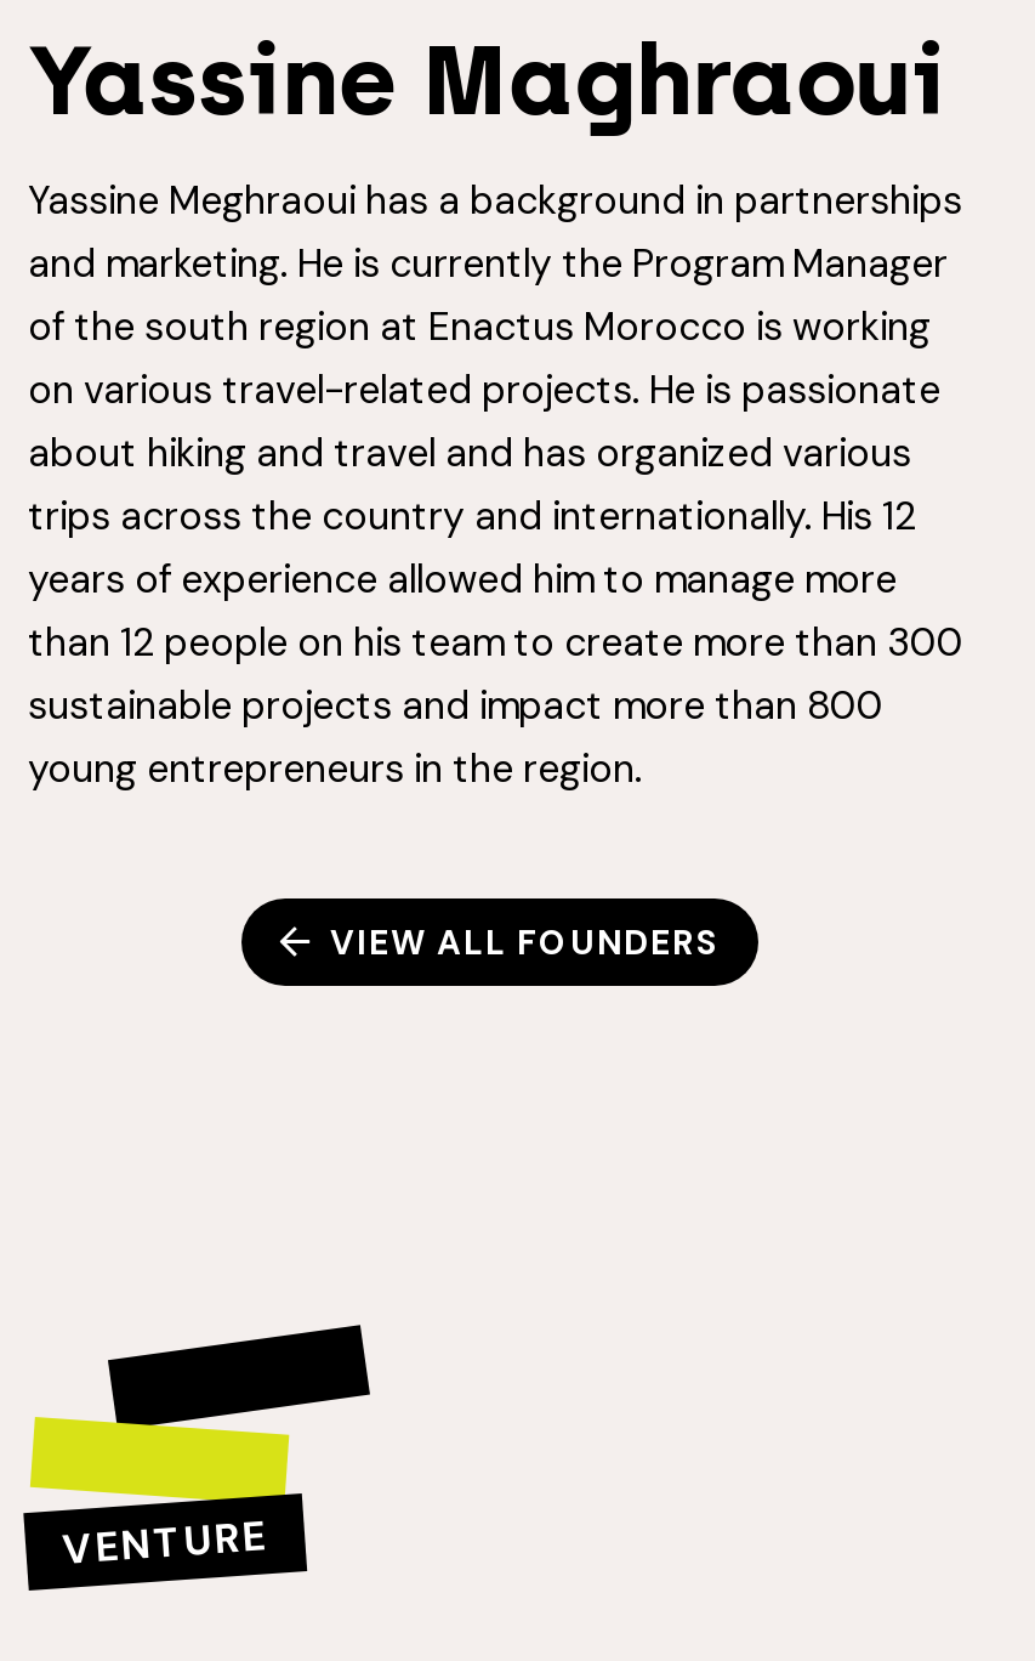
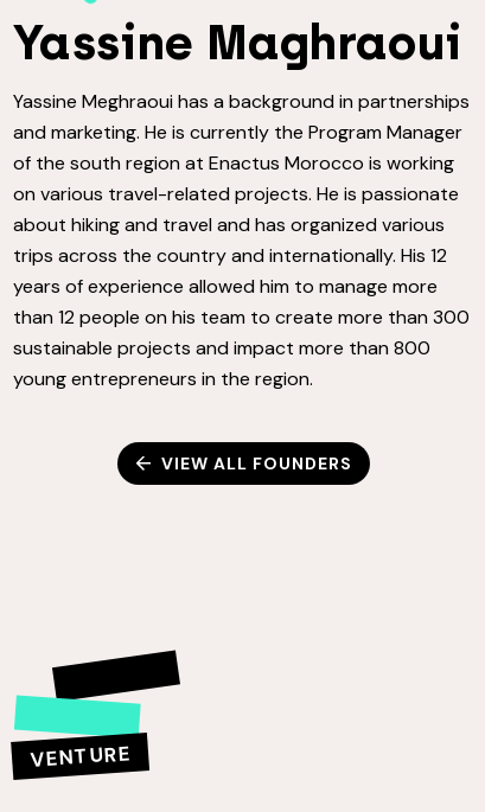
- [image]
+ [image]
